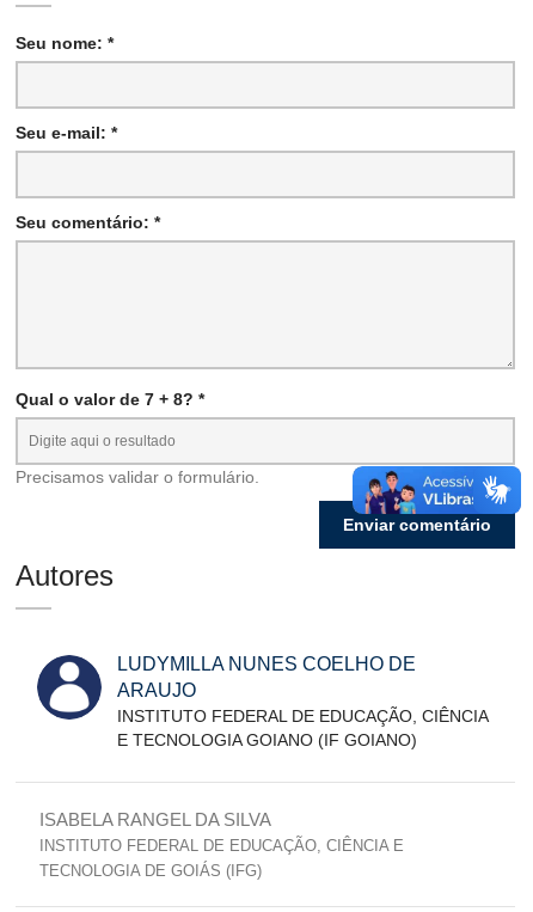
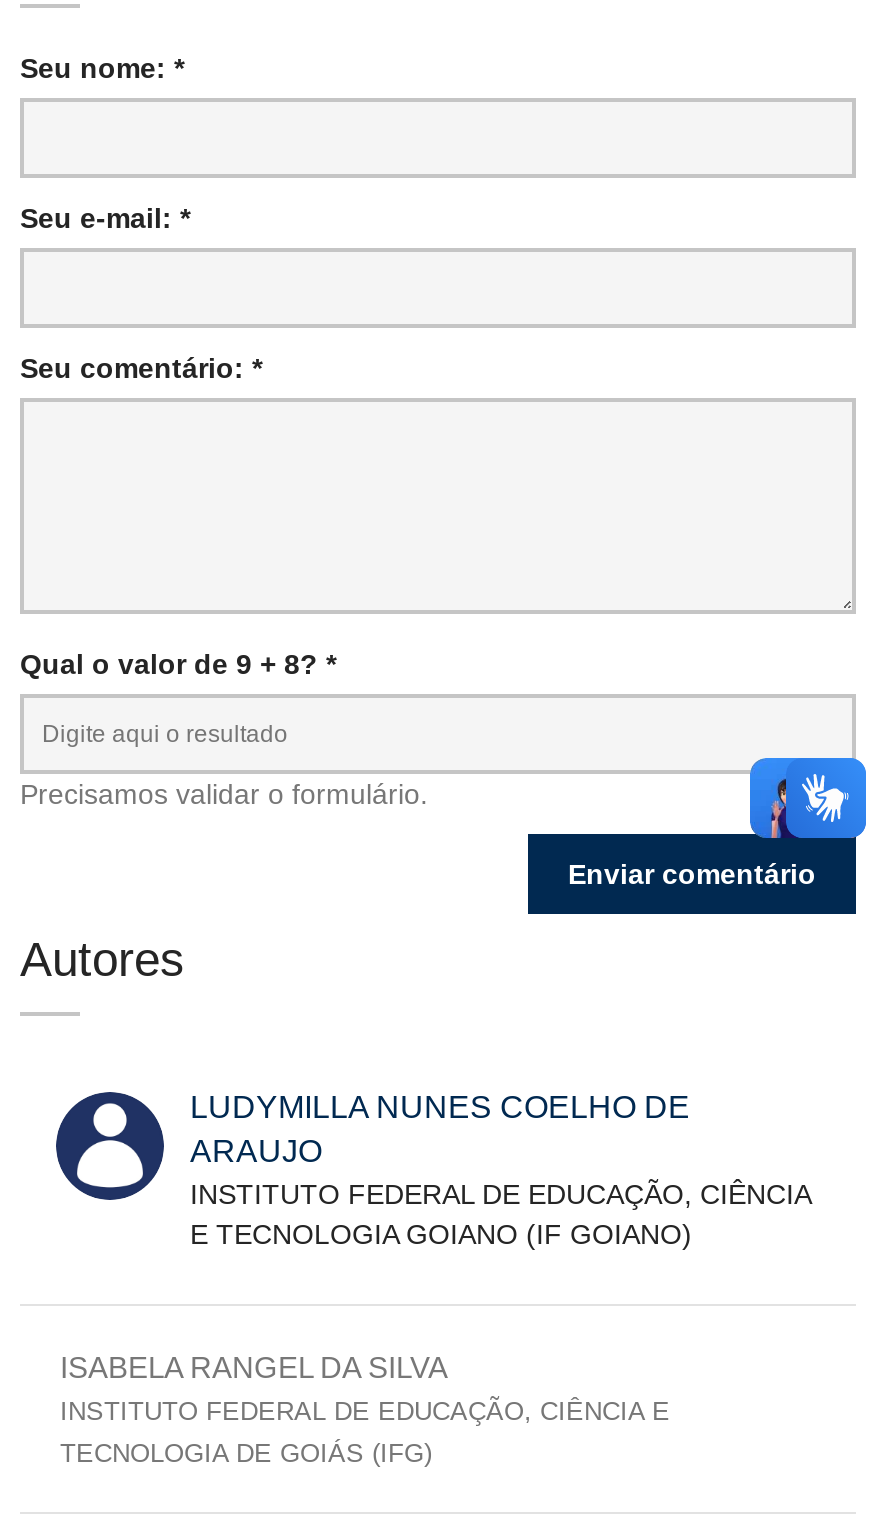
- Qual o valor de 7 + 8? *
+ Qual o valor de 9 + 8? *

- [image]
+ [image]
